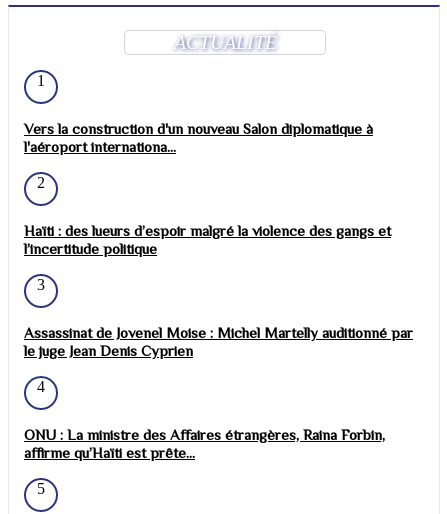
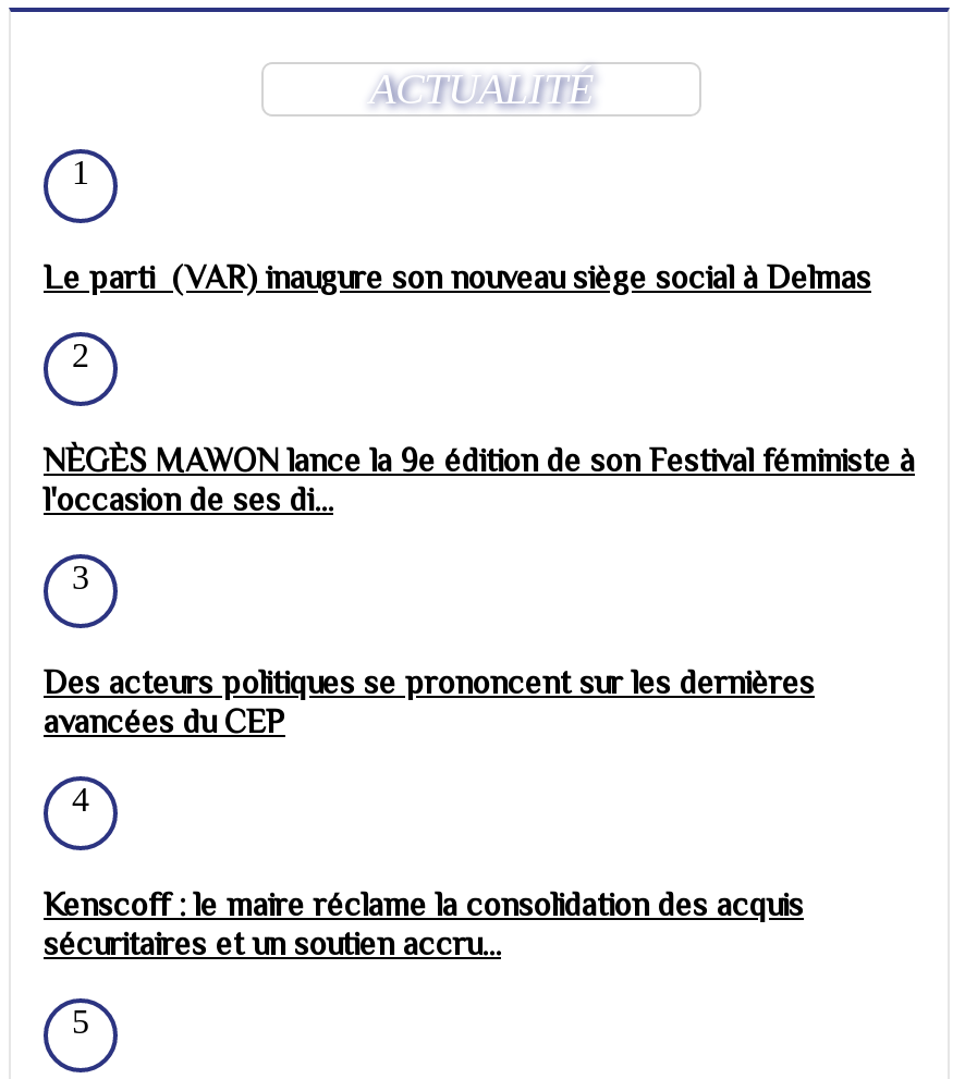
- Vers la construction d'un nouveau Salon diplomatique à
- l'aéroport internationa...
+ Le parti (VAR) inaugure son nouveau siège social à Delmas

- Haïti : des lueurs d’espoir malgré la violence des gangs et
- l’incertitude politique
+ NÈGÈS MAWON lance la 9e édition de son Festival féministe à
+ l'occasion de ses di...

- Assassinat de Jovenel Moise : Michel Martelly auditionné par
- le juge Jean Denis Cyprien
+ Des acteurs politiques se prononcent sur les dernières
+ avancées du CEP

- ONU : La ministre des Affaires étrangères, Raina Forbin,
- affirme qu’Haïti est prête...
+ Kenscoff : le maire réclame la consolidation des acquis
+ sécuritaires et un soutien accru...
